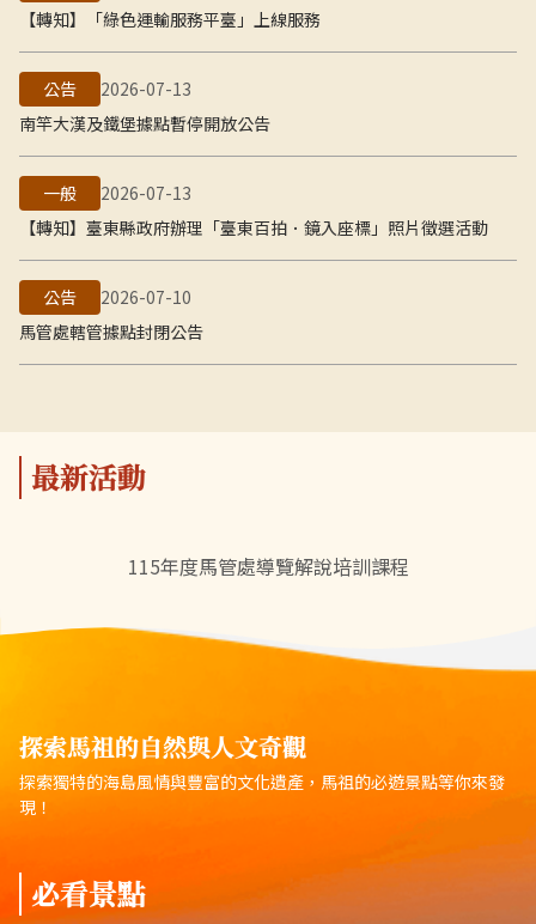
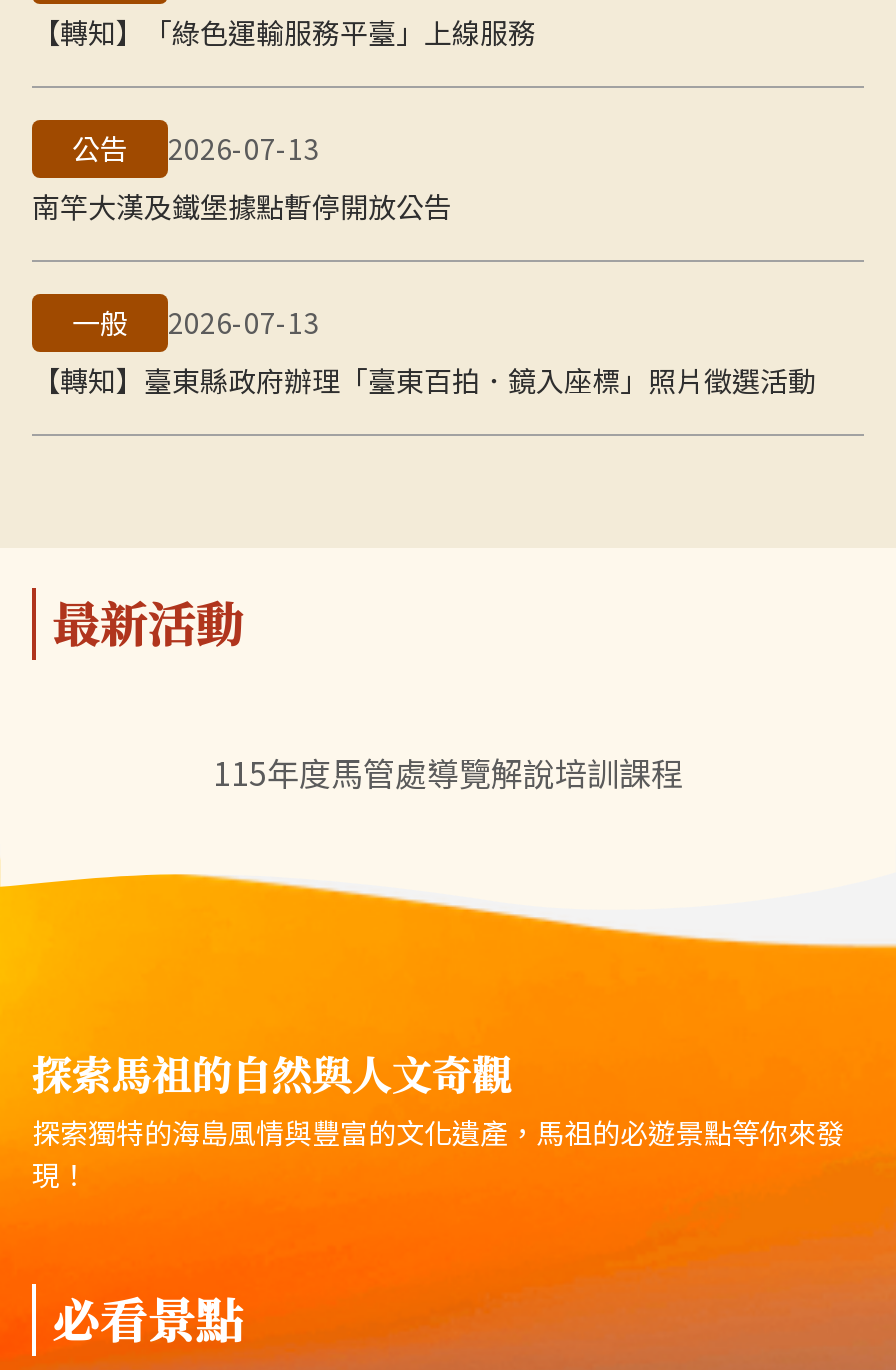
- 公告
- 2026-07-10
- 馬管處轄管據點封閉公告
